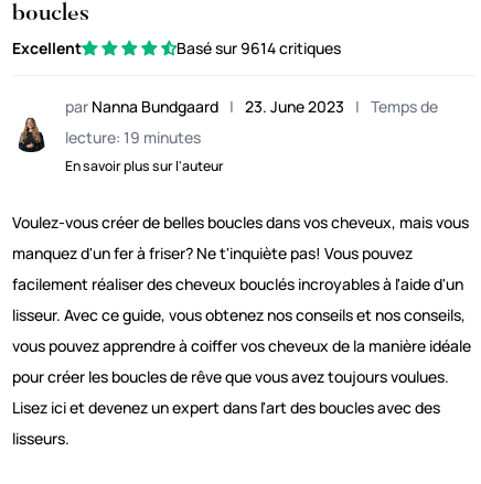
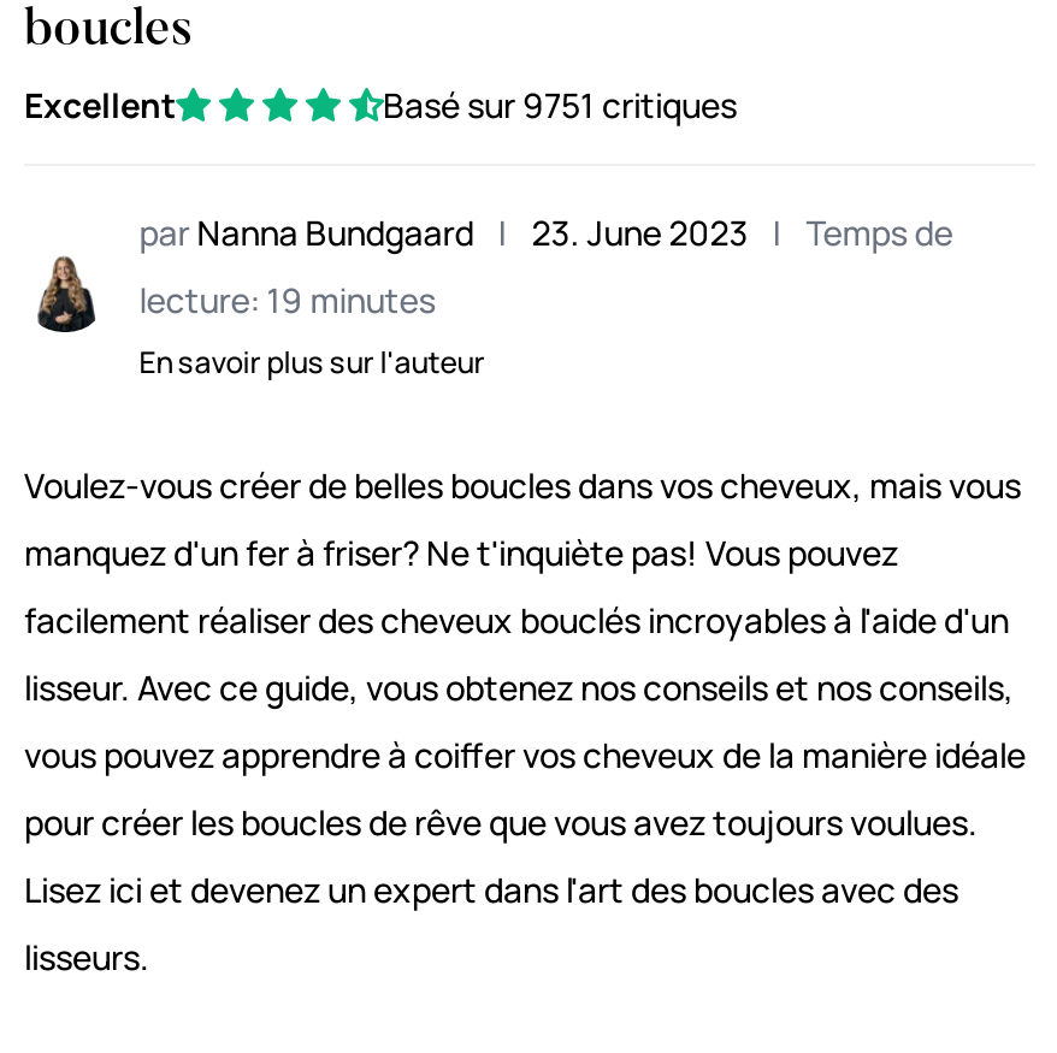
- Basé sur 9614 critiques
+ Basé sur 9751 critiques
